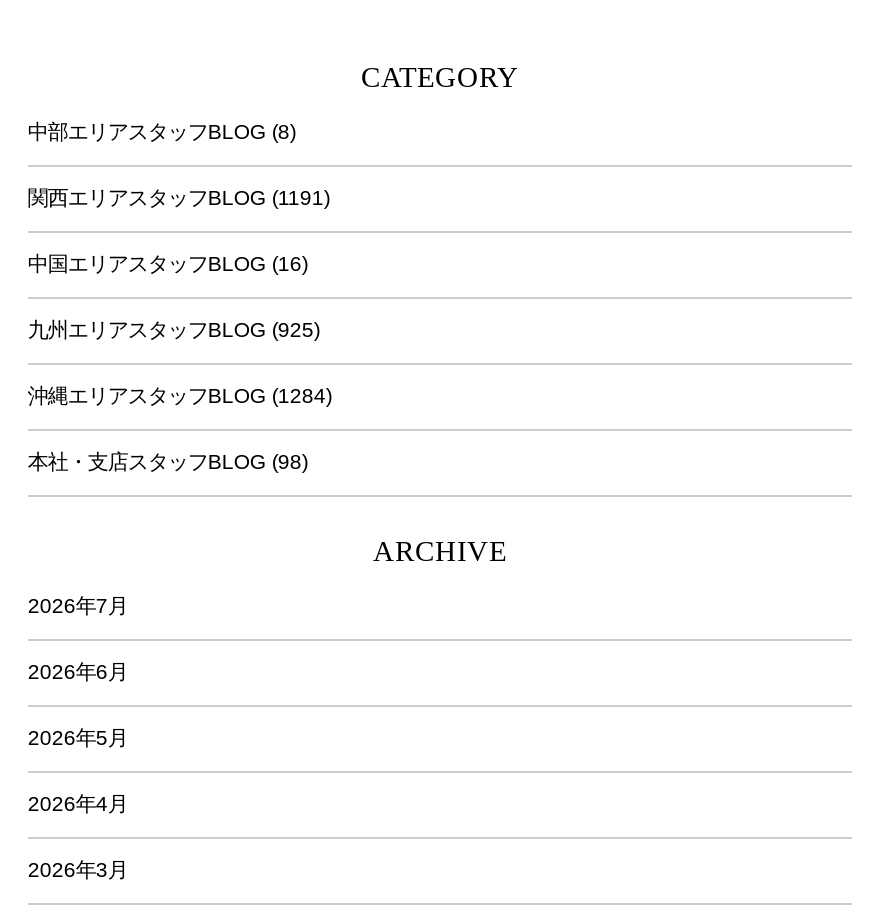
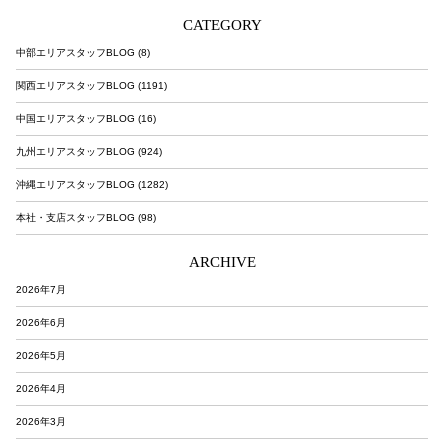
- 九州エリアスタッフBLOG (925)
+ 九州エリアスタッフBLOG (924)

- 沖縄エリアスタッフBLOG (1284)
+ 沖縄エリアスタッフBLOG (1282)
